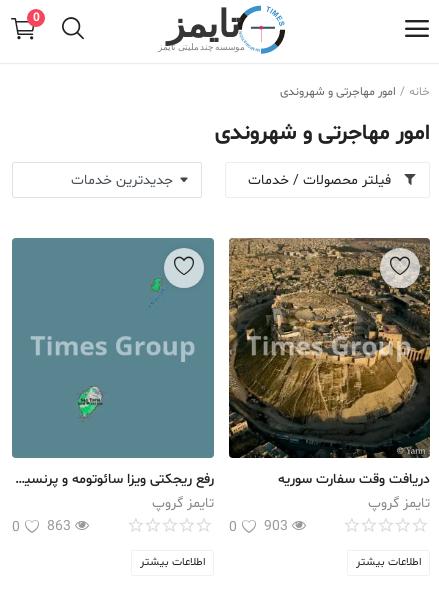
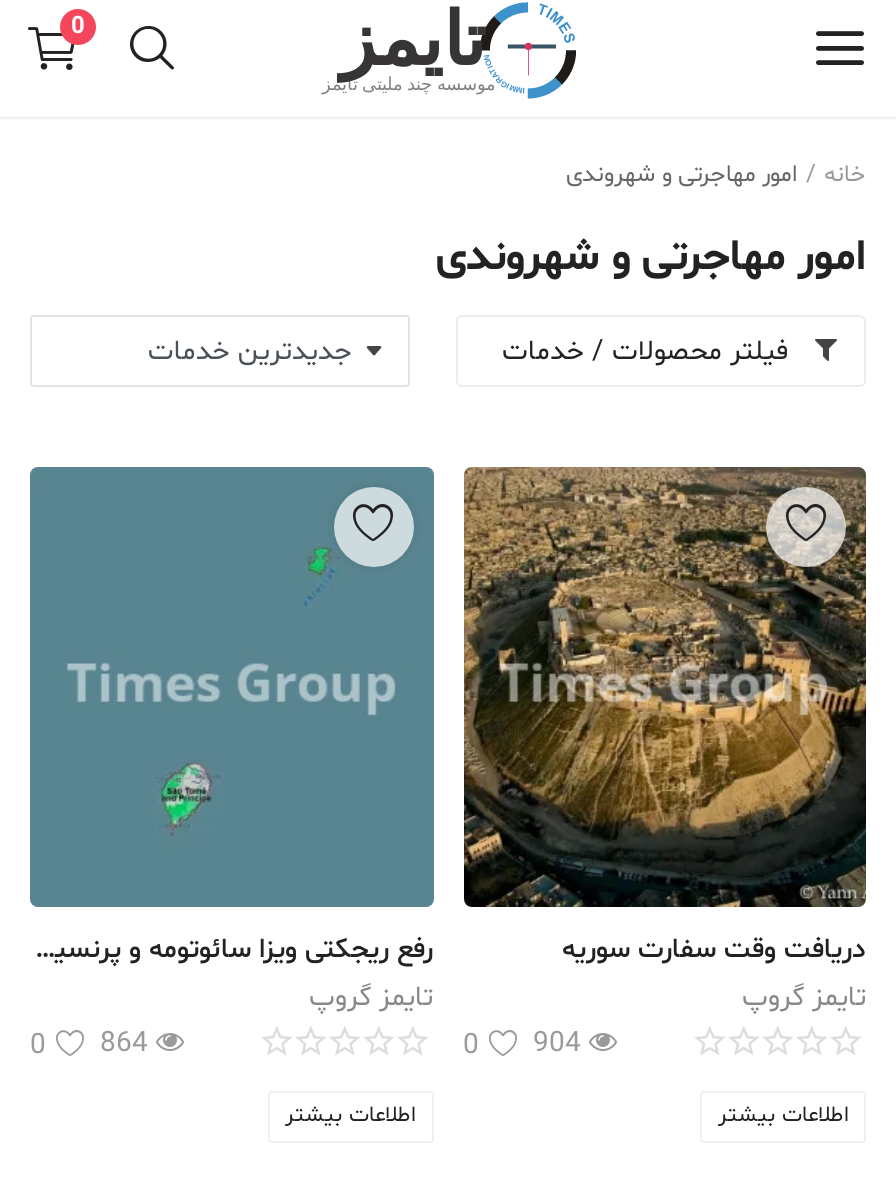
- 0 863
+ 0 864

- 0 903
+ 0 904
